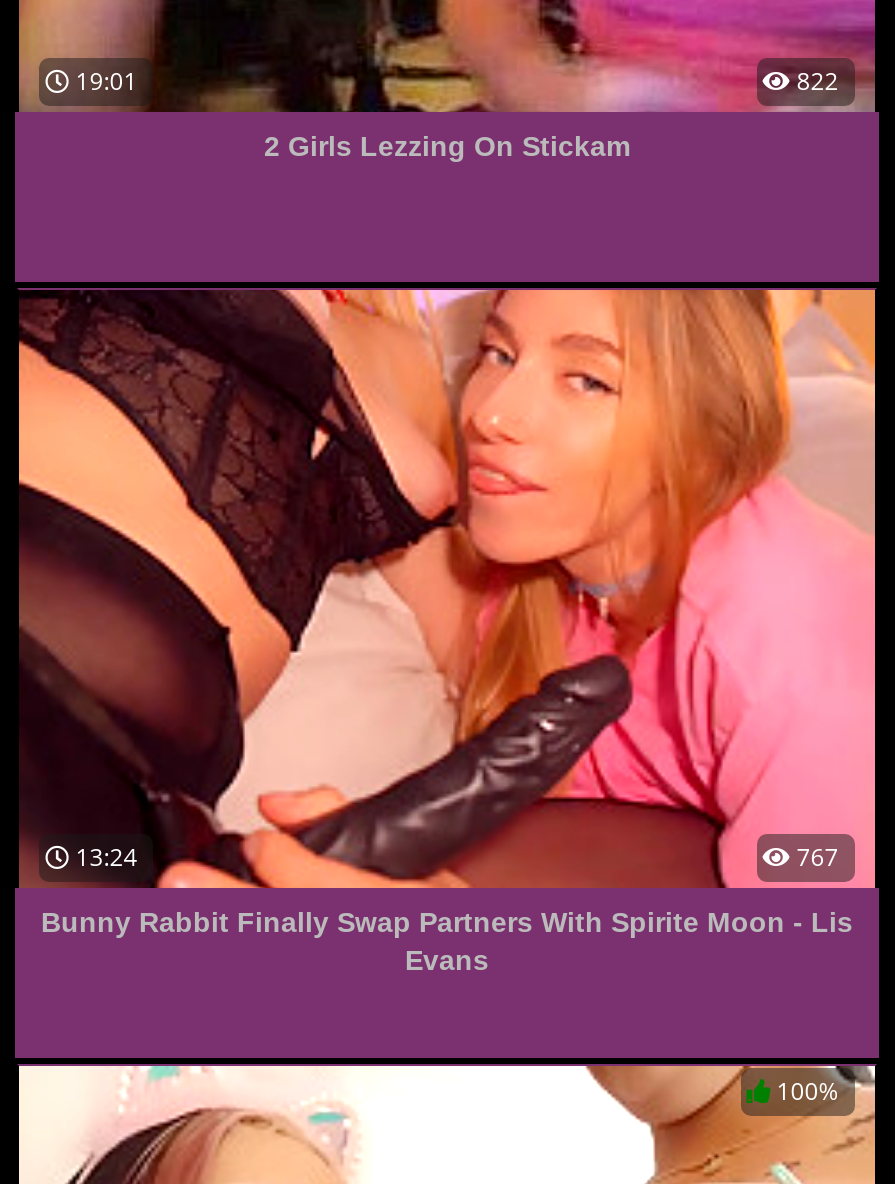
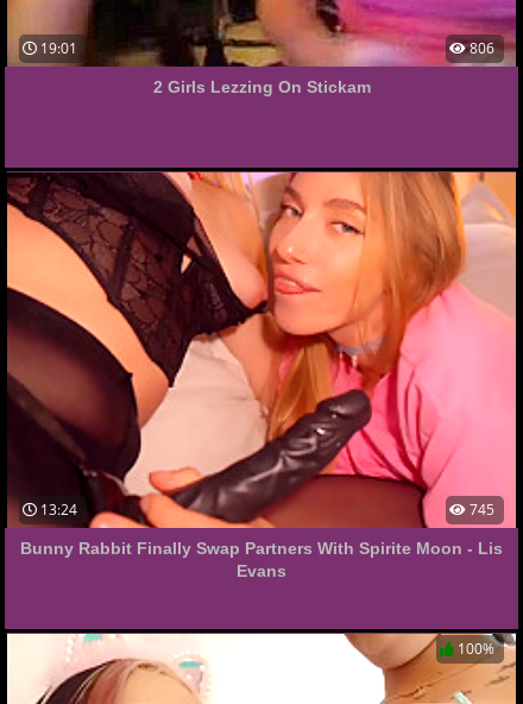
- 822
+ 806

- 767
+ 745
